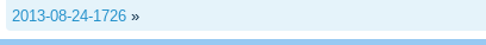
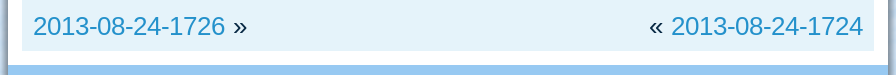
+ «2013-08-24-1724
